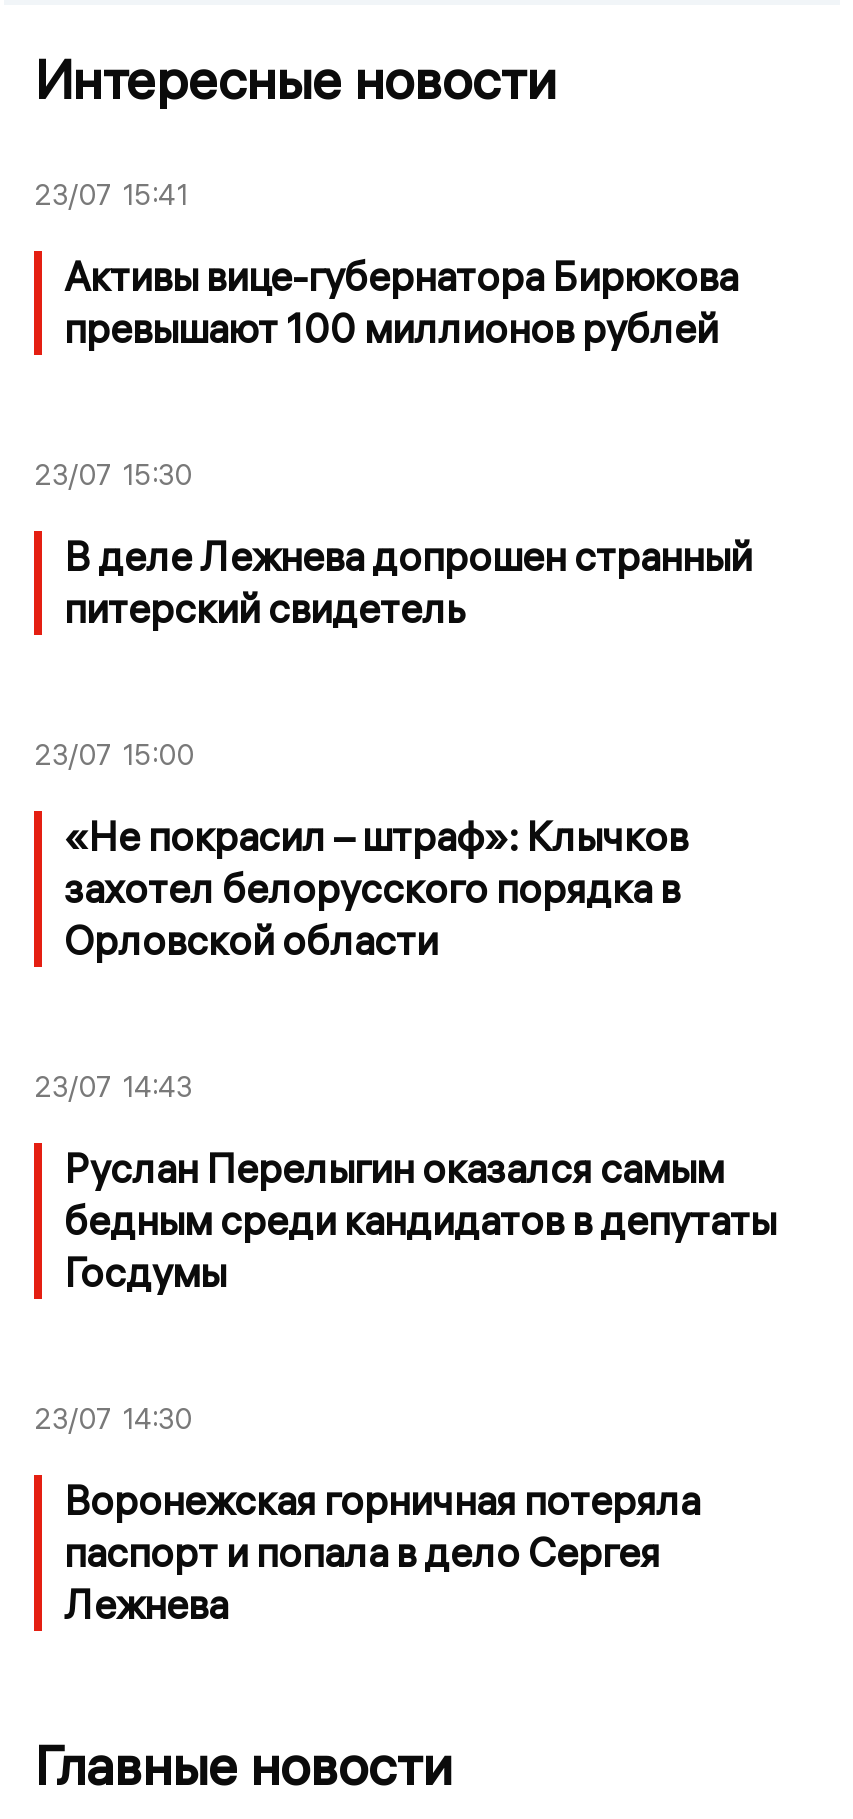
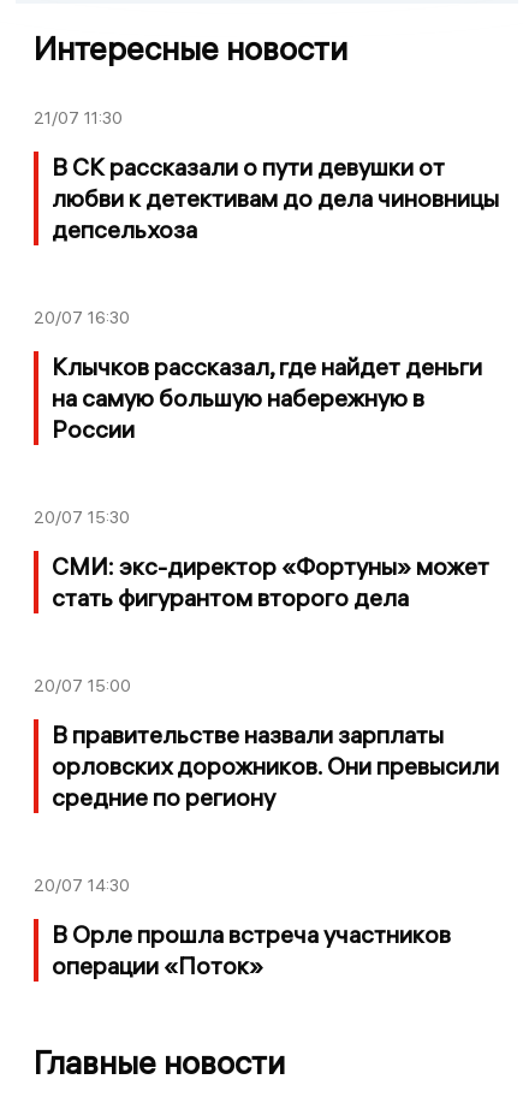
- 23/07 15:41
+ 21/07 11:30

- Активы вице-губернатора Бирюкова
- превышают 100 миллионов рублей
+ В СК рассказали о пути девушки от
+ любви к детективам до дела чиновницы
+ депсельхоза

- 23/07 15:30
+ 20/07 16:30

- В деле Лежнева допрошен странный
- питерский свидетель
+ Клычков рассказал, где найдет деньги
+ на самую большую набережную в
+ России

- 23/07 15:00
+ 20/07 15:30

- «Не покрасил – штраф»: Клычков
- захотел белорусского порядка в
- Орловской области
+ СМИ: экс-директор «Фортуны» может
+ стать фигурантом второго дела

- 23/07 14:43
+ 20/07 15:00

- Руслан Перелыгин оказался самым
- бедным среди кандидатов в депутаты
- Госдумы
+ В правительстве назвали зарплаты
+ орловских дорожников. Они превысили
+ средние по региону

- 23/07 14:30
+ 20/07 14:30

- Воронежская горничная потеряла
- паспорт и попала в дело Сергея
- Лежнева
+ В Орле прошла встреча участников
+ операции «Поток»
